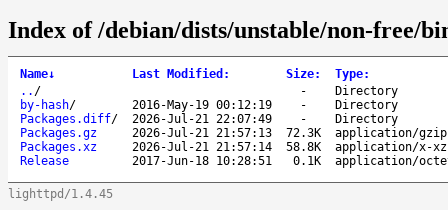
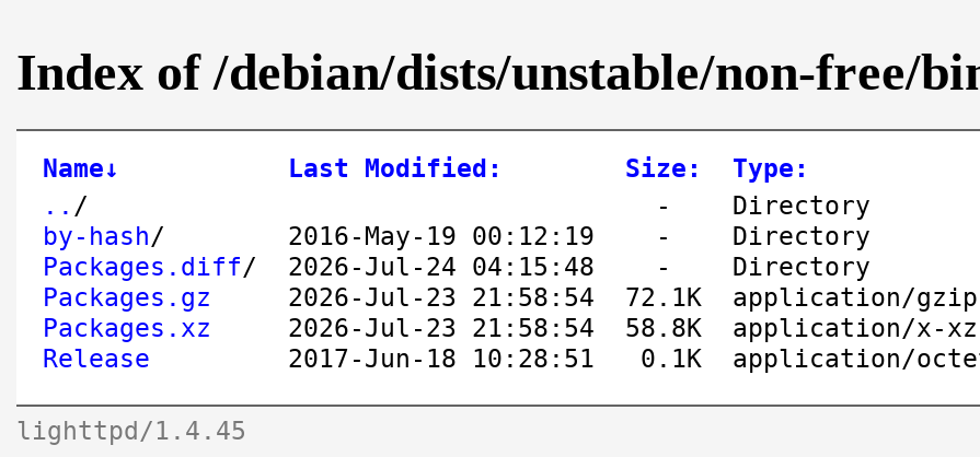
- 2026-Jul-21 22:07:49
+ 2026-Jul-24 04:15:48

- 2026-Jul-21 21:57:13
- 72.3K
+ 2026-Jul-23 21:58:54
+ 72.1K

- 2026-Jul-21 21:57:14 58.8K application/x-xz
+ 2026-Jul-23 21:58:54 58.8K application/x-xz
